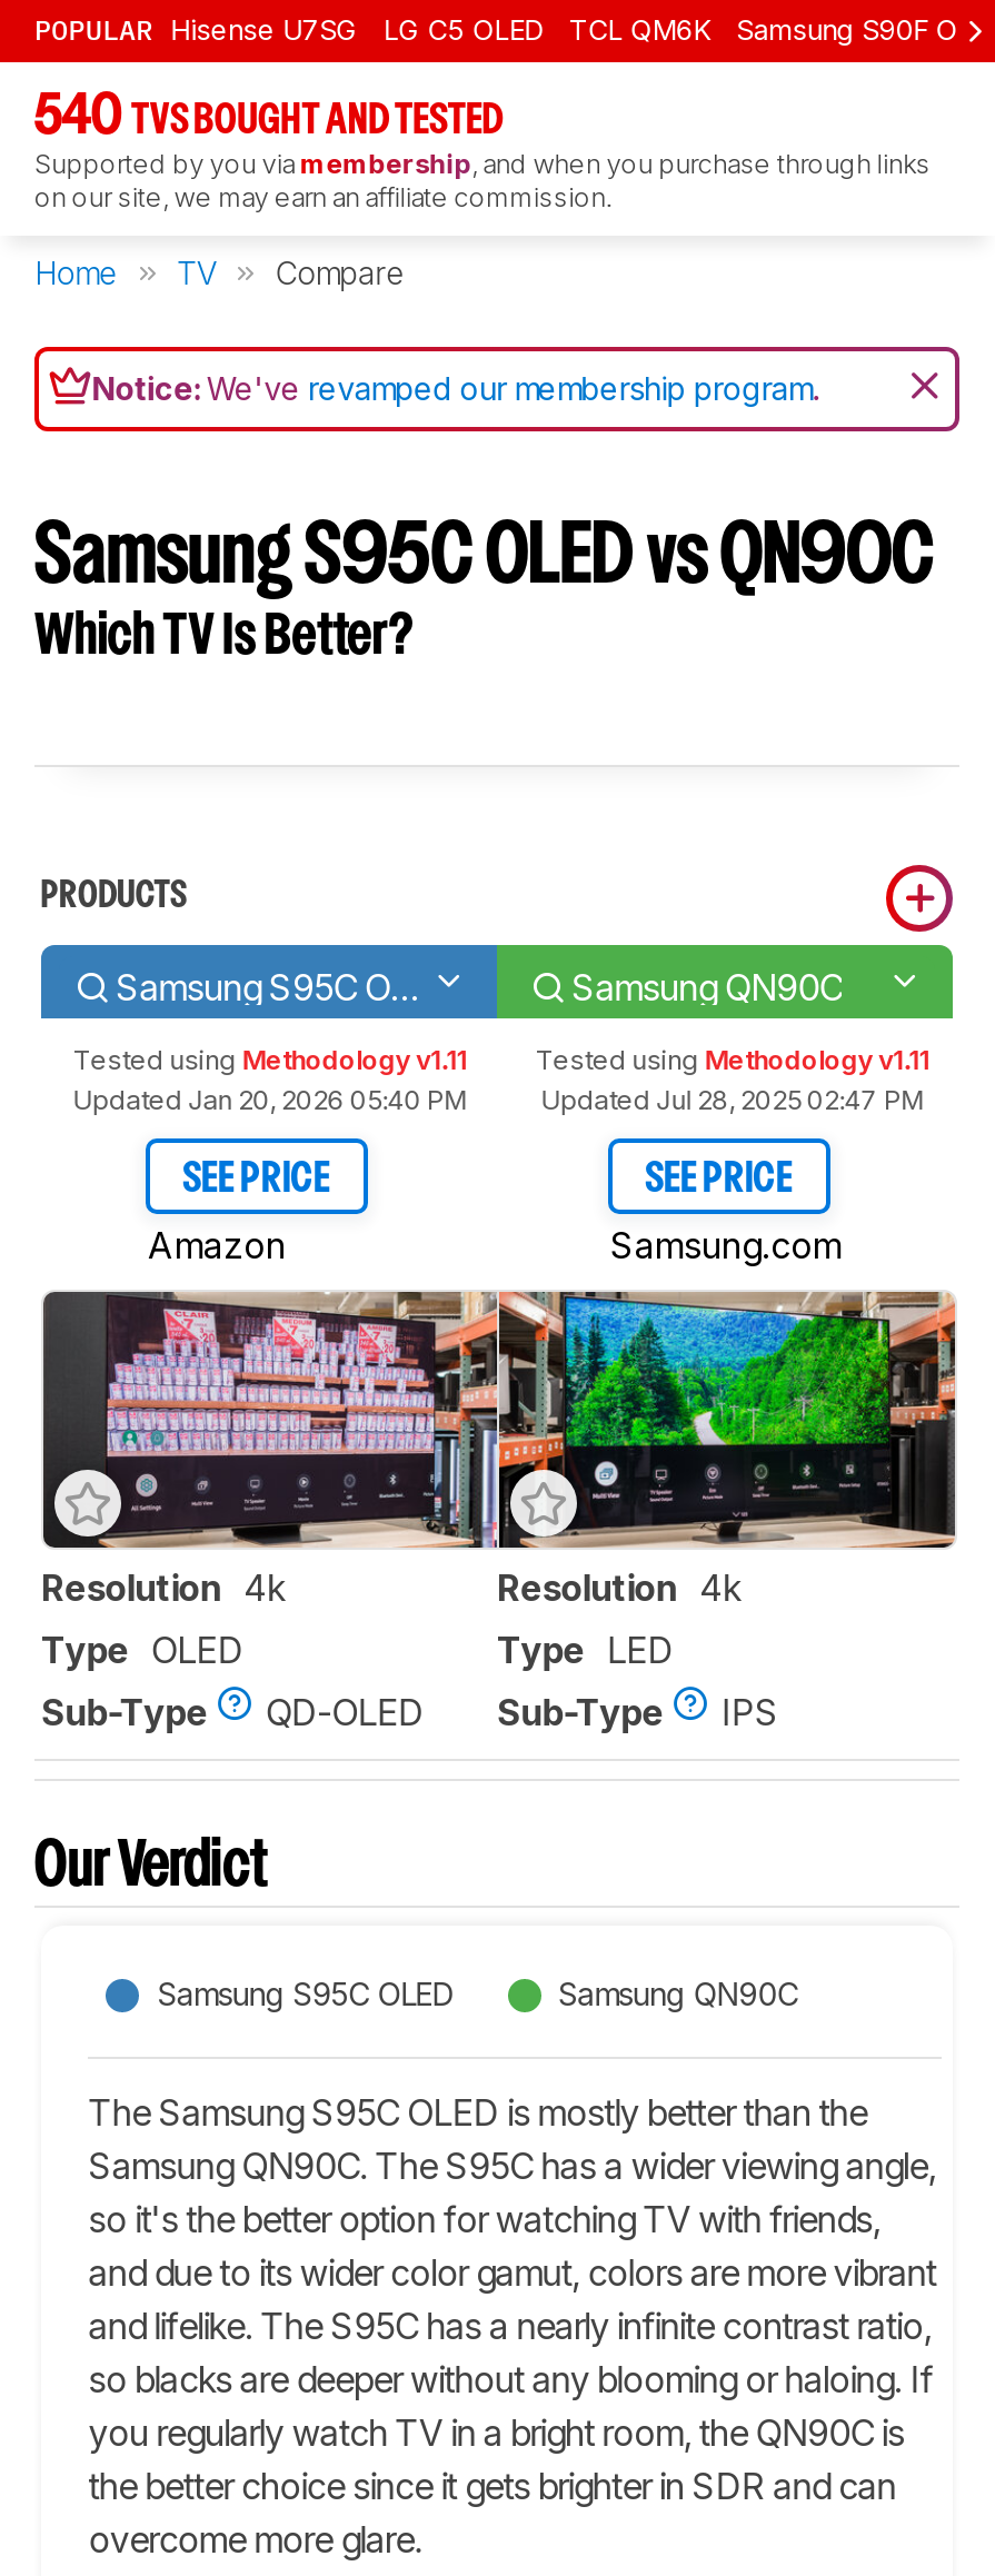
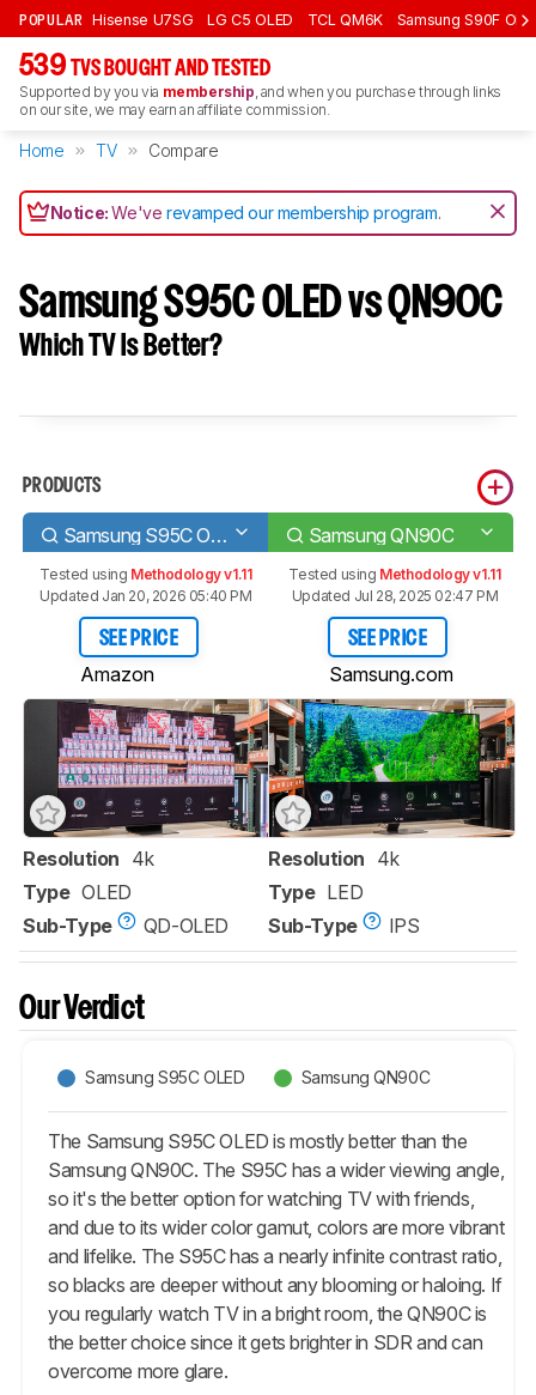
- 540 TVS BOUGHT AND TESTED
+ 539 TVS BOUGHT AND TESTED
